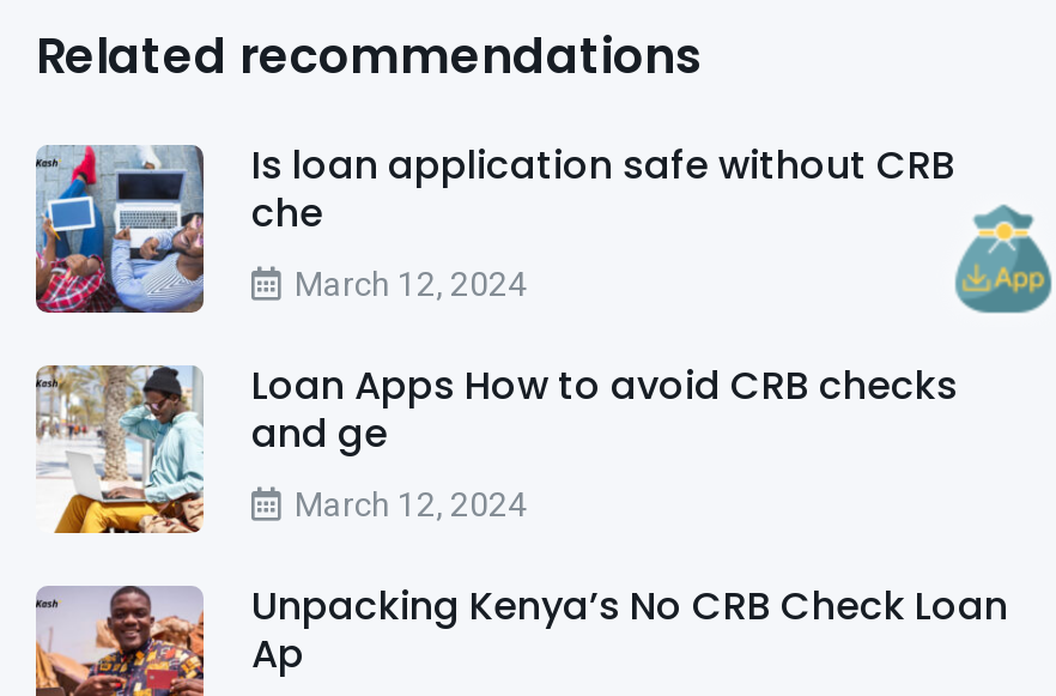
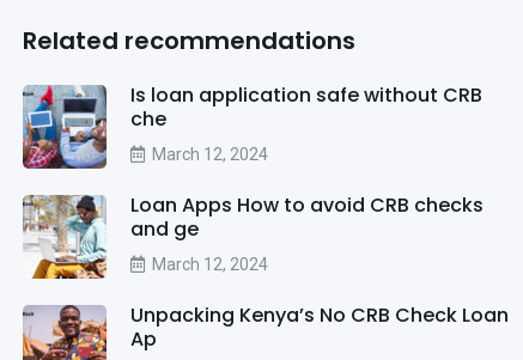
- [image]
